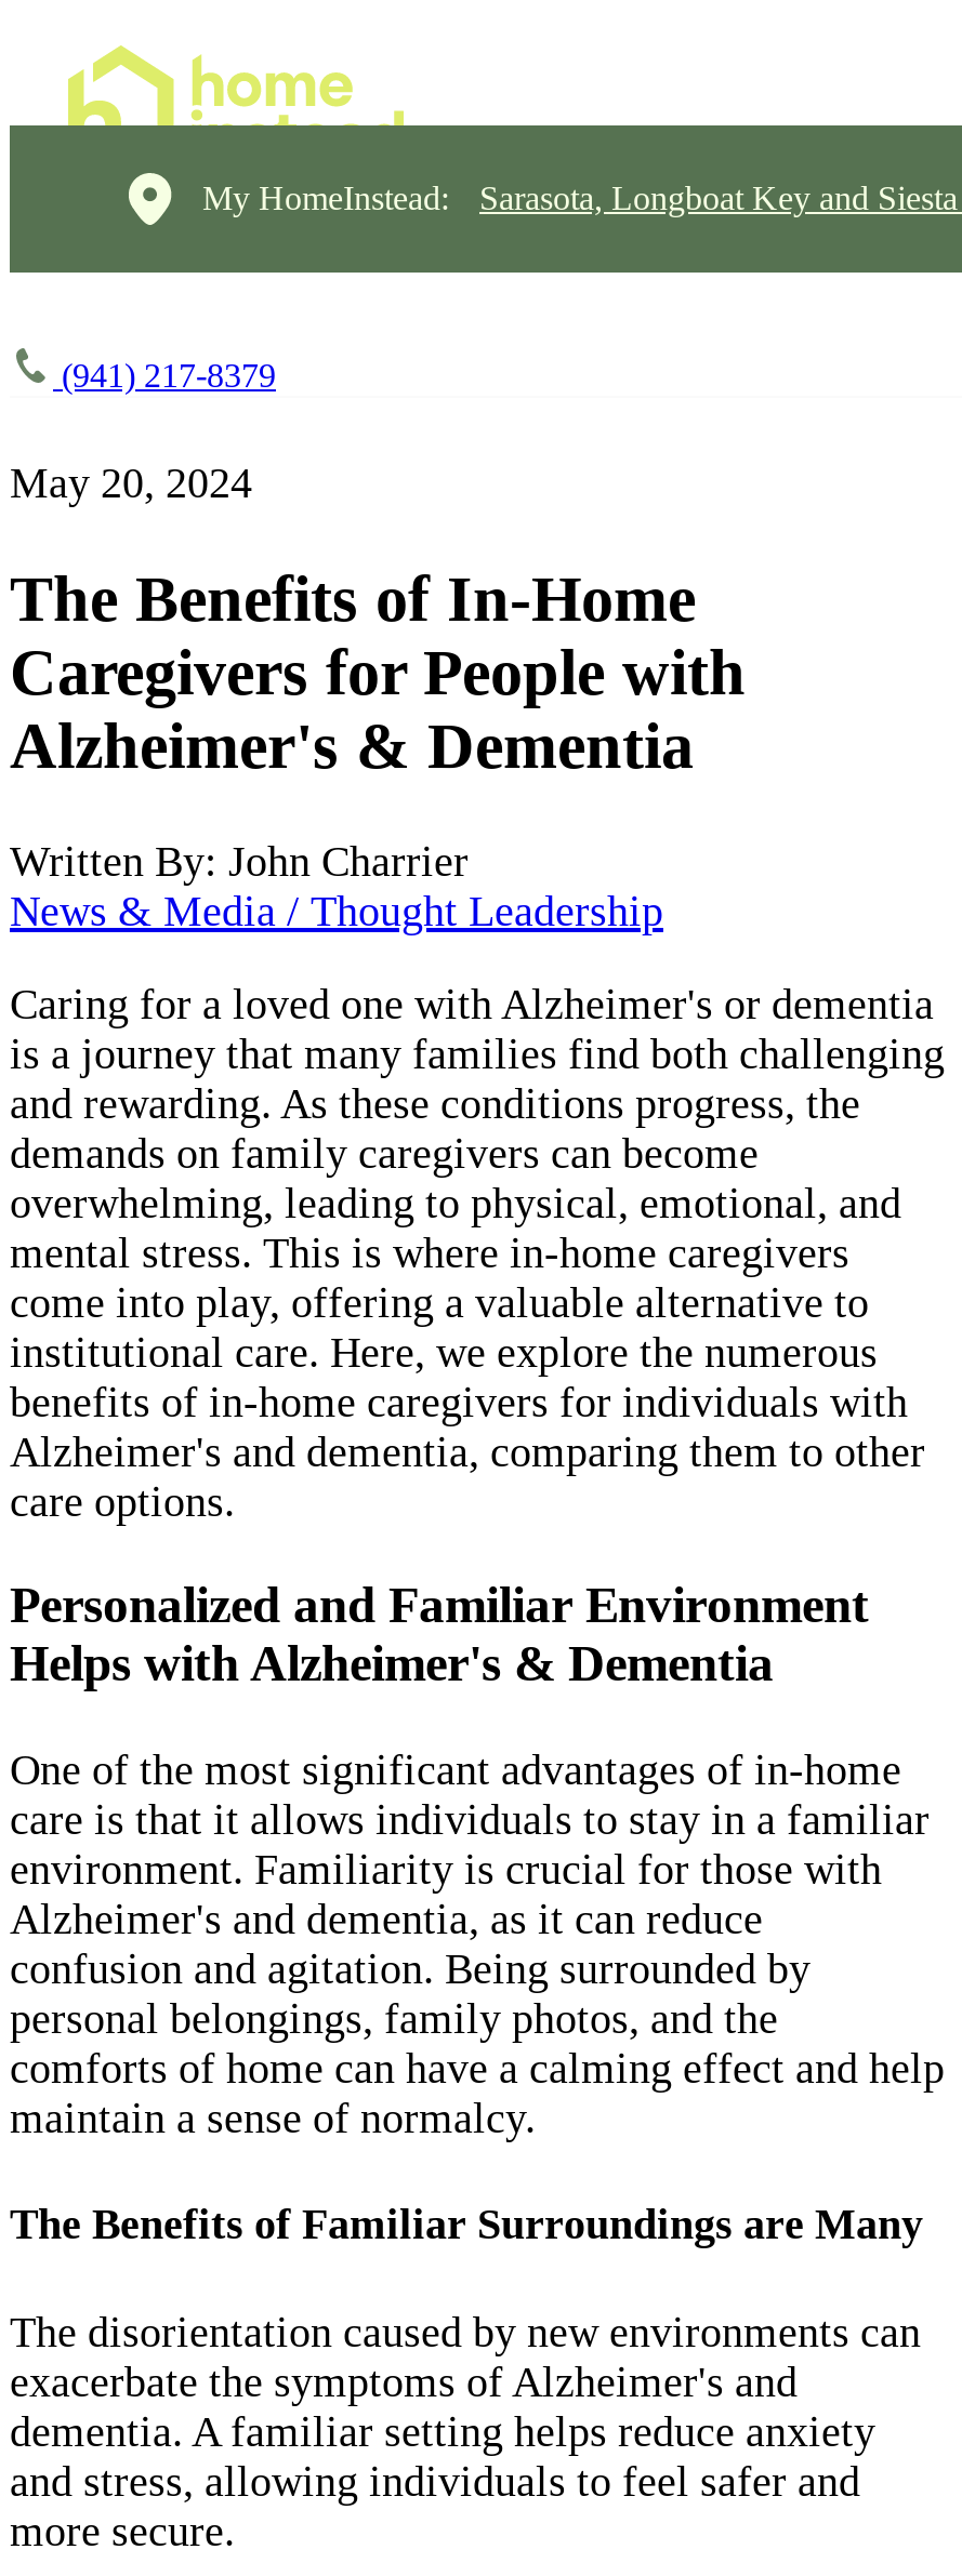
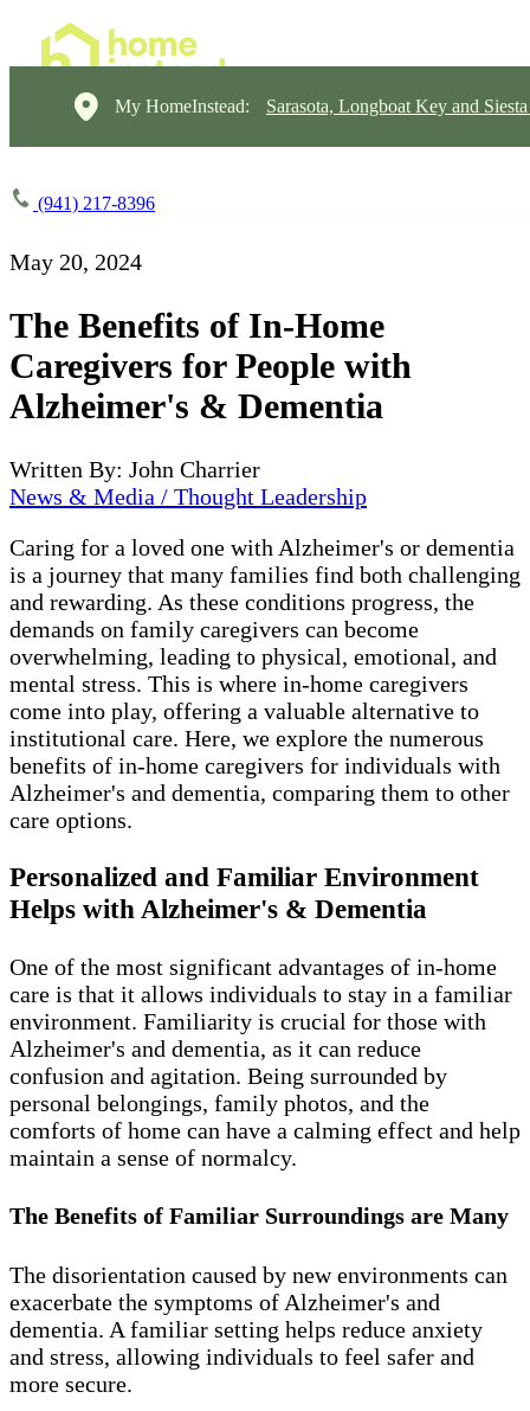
- (941) 217-8379
+ (941) 217-8396
